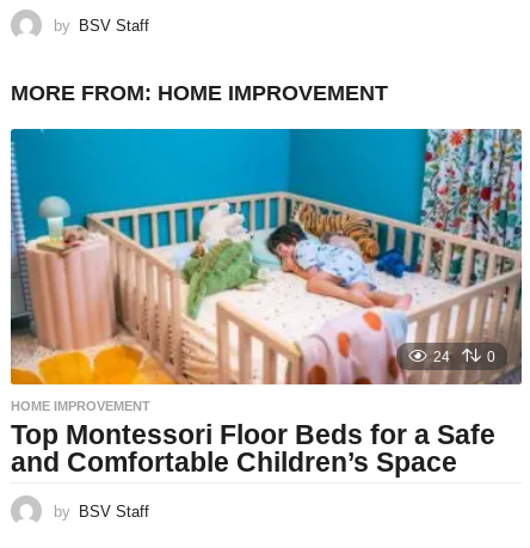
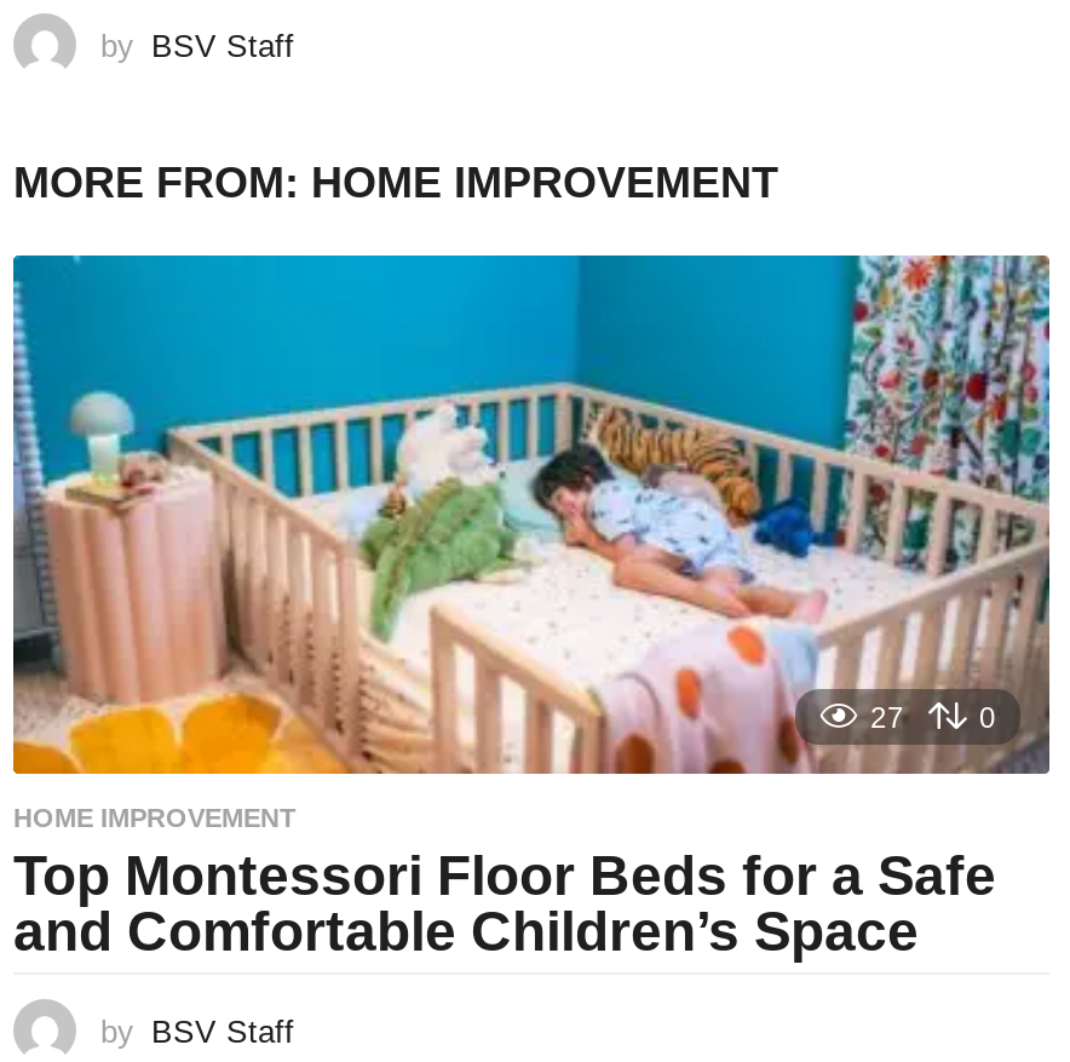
- 24
+ 27
